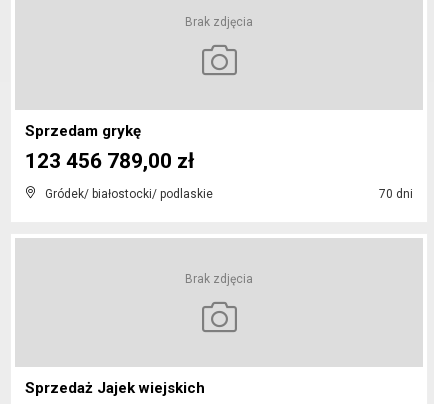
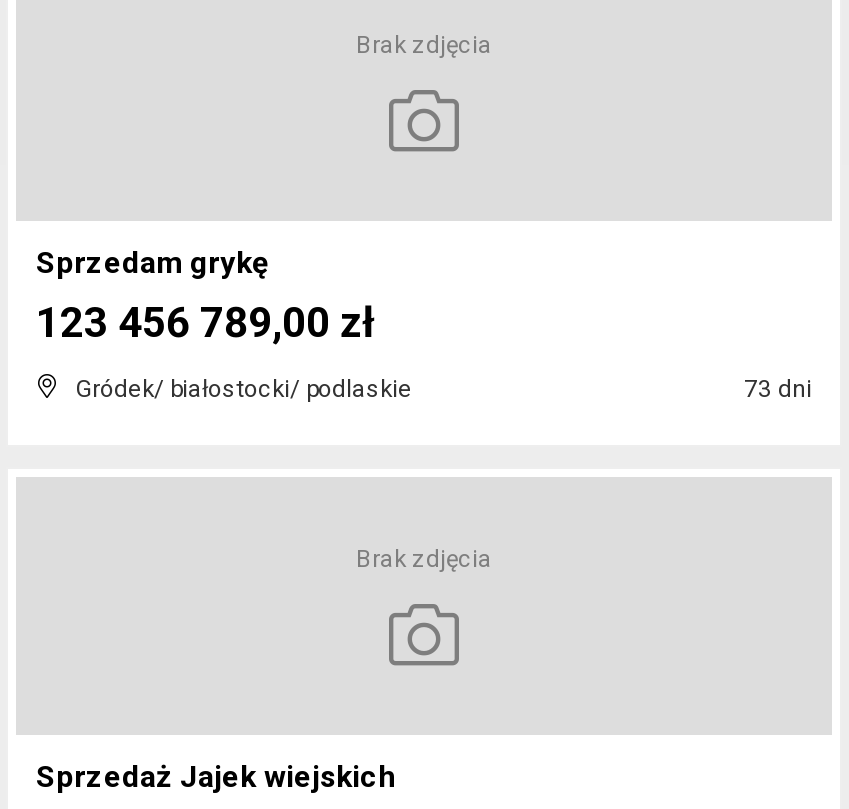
- 70 dni
+ 73 dni
